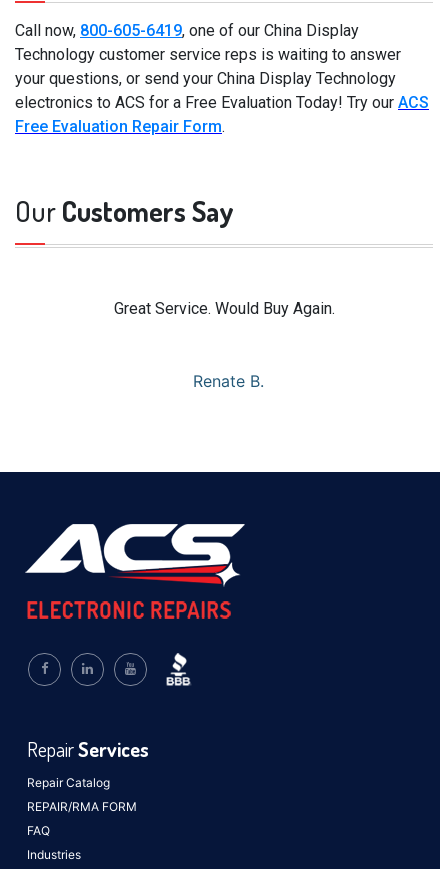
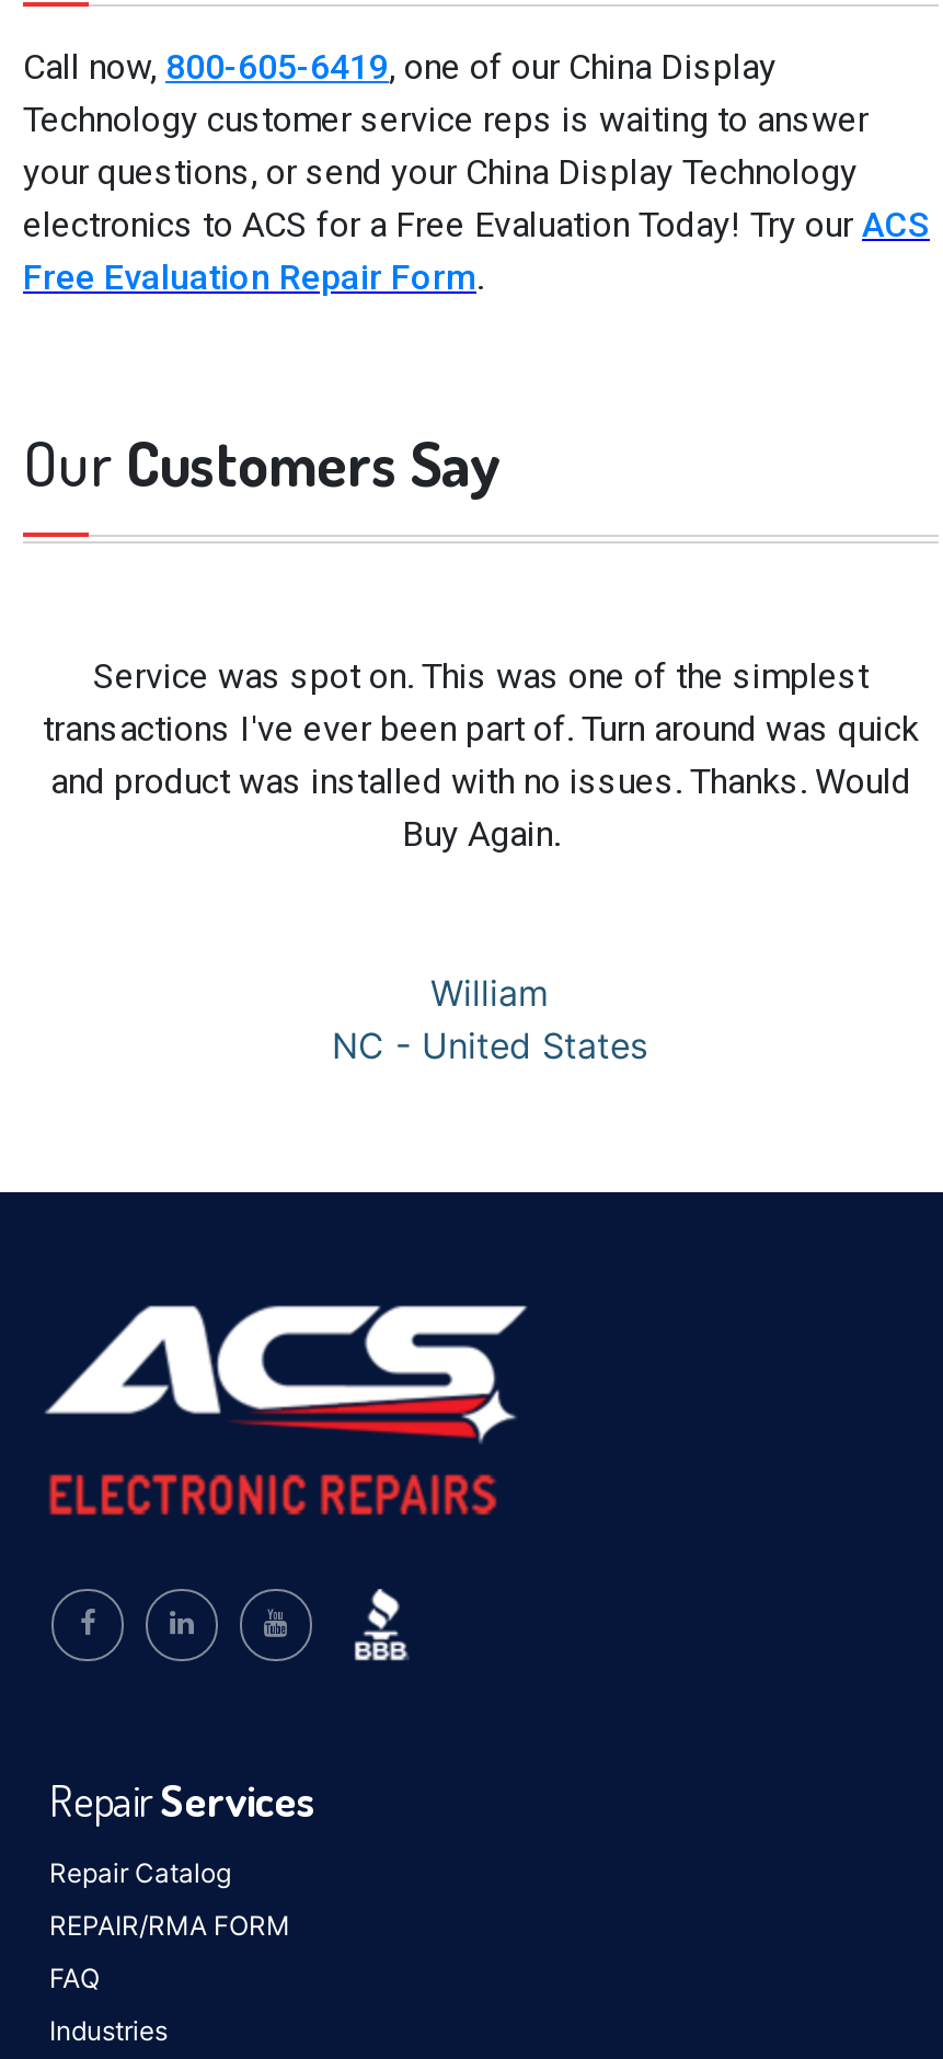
- Great Service. Would Buy Again.
+ Service was spot on. This was one of the simplest
+ transactions I've ever been part of. Turn around was quick
+ and product was installed with no issues. Thanks. Would
+ Buy Again.

- Renate B.
+ William
+ NC - United States
